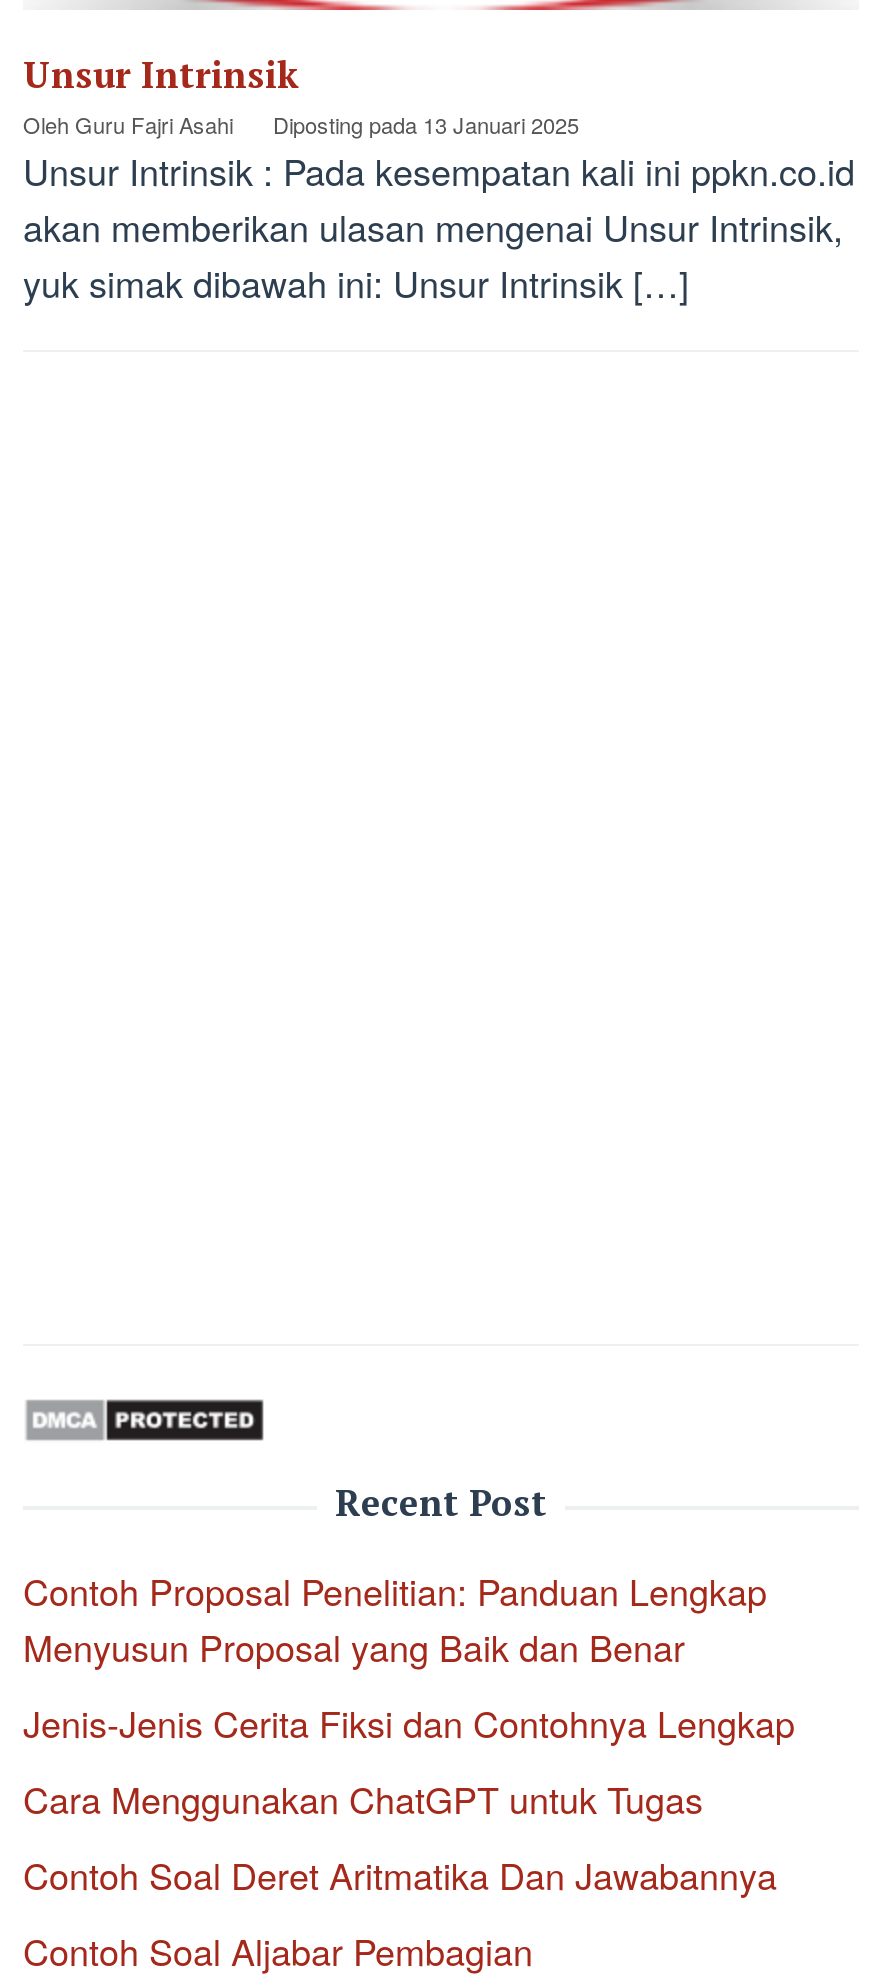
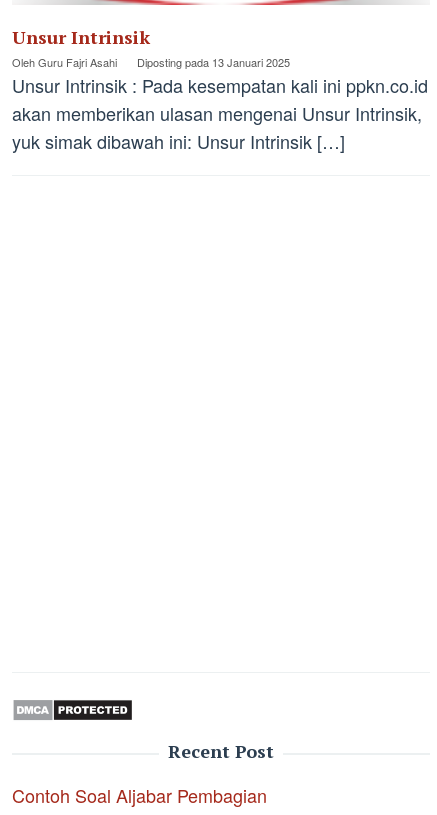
- Contoh Proposal Penelitian: Panduan Lengkap
- Menyusun Proposal yang Baik dan Benar
- Jenis-Jenis Cerita Fiksi dan Contohnya Lengkap
- Cara Menggunakan ChatGPT untuk Tugas
- Contoh Soal Deret Aritmatika Dan Jawabannya
